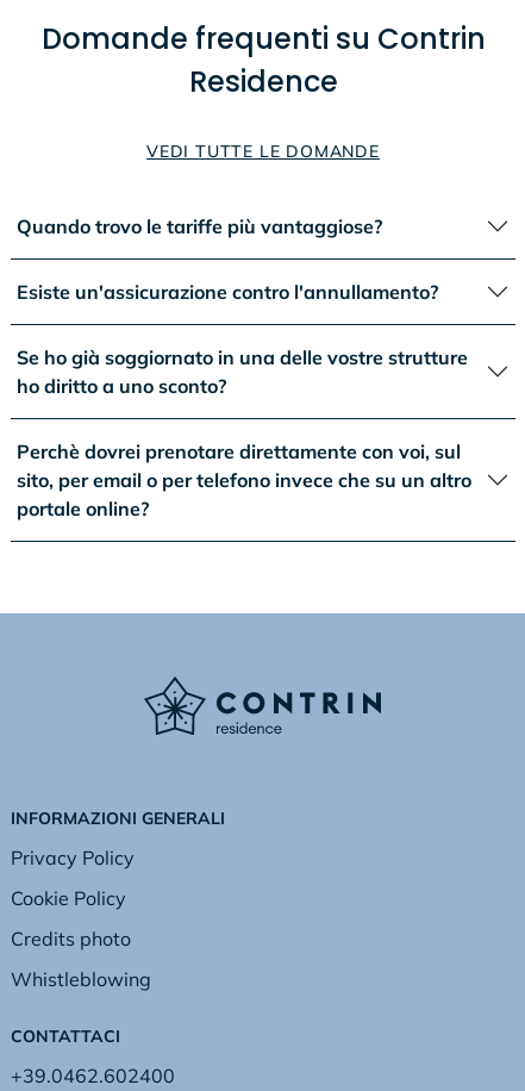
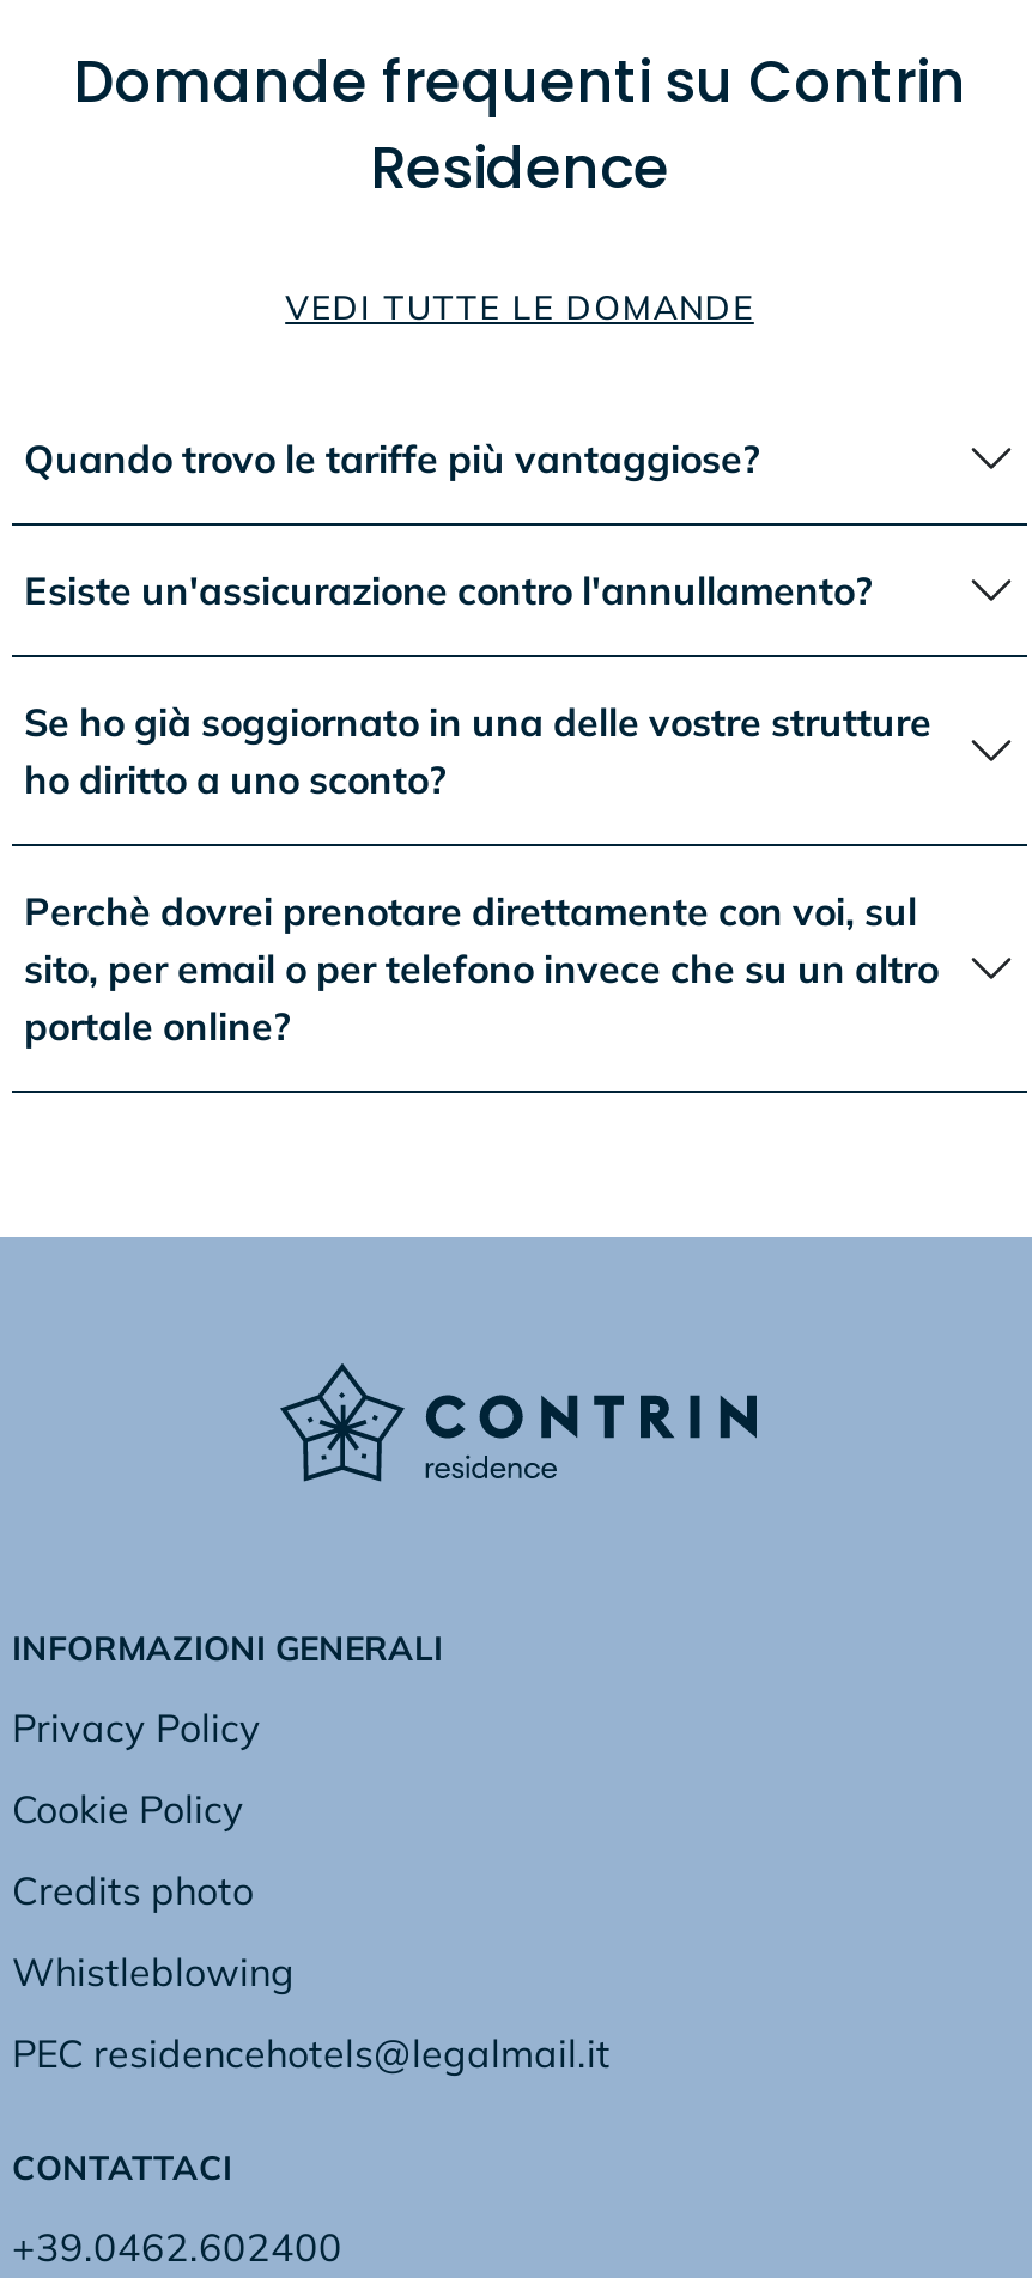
+ PEC residencehotels@legalmail.it
